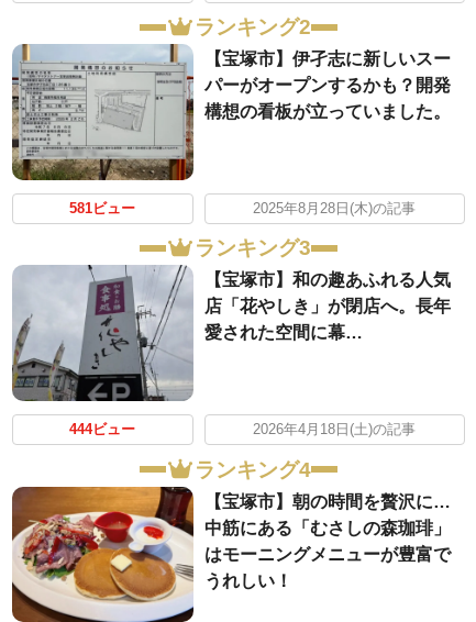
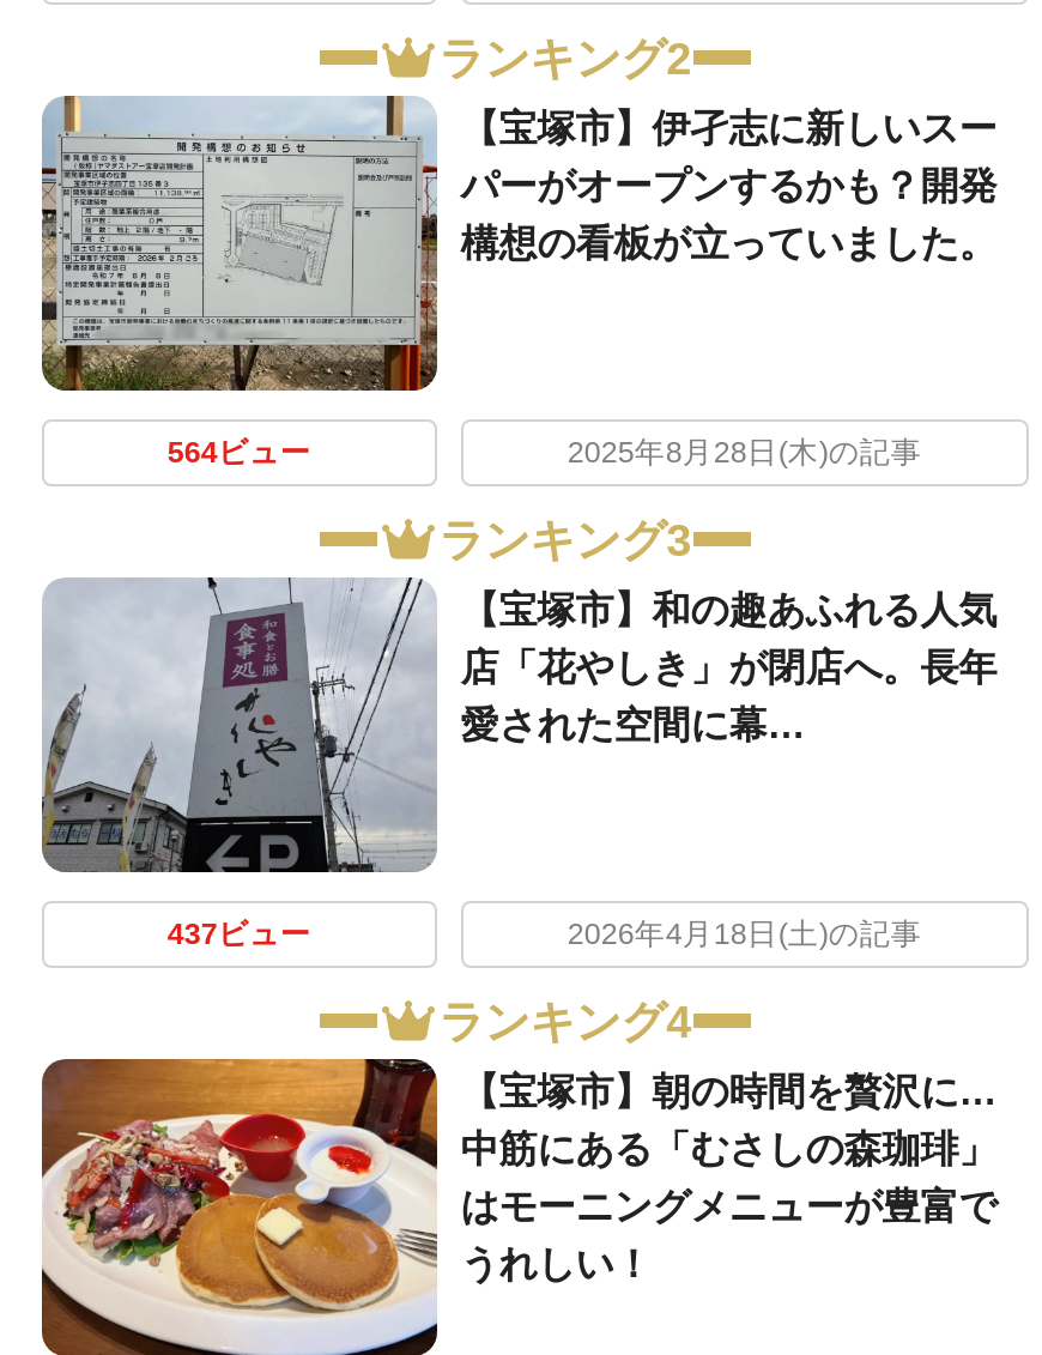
- 581ビュー
+ 564ビュー

- 444ビュー
+ 437ビュー
